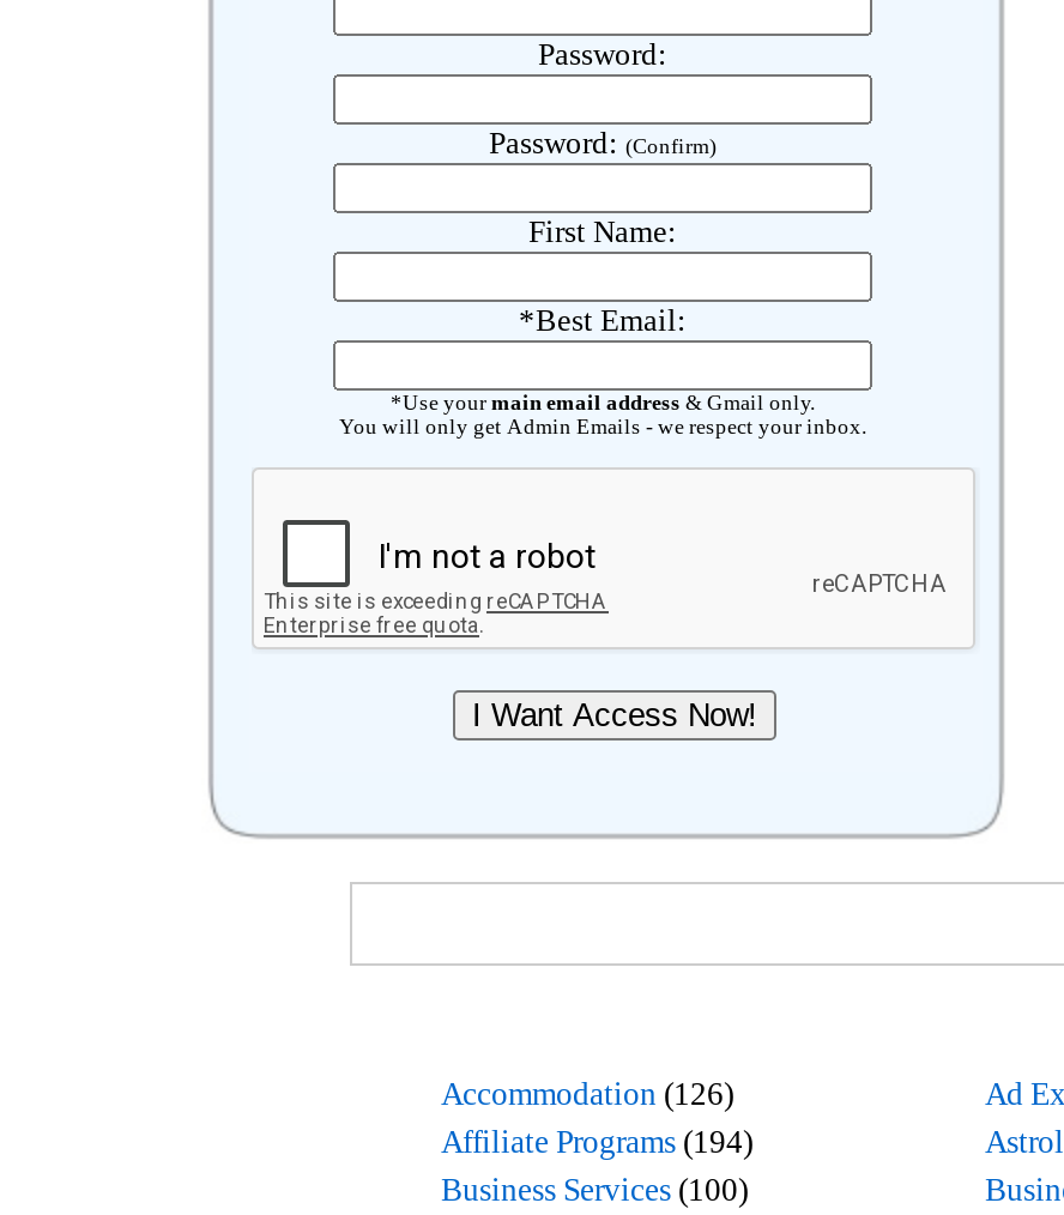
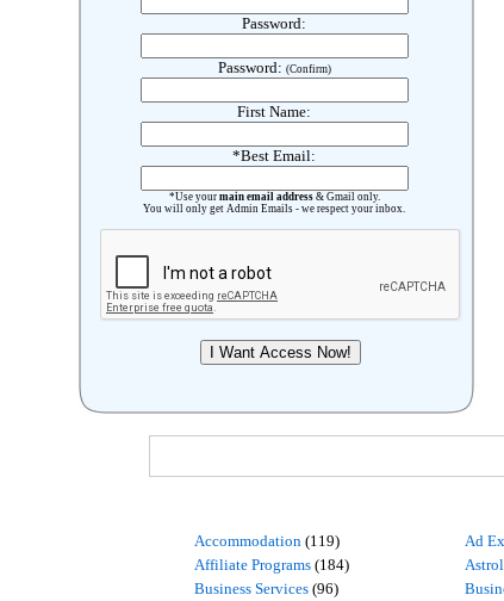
- Accommodation (126)
+ Accommodation (119)

- Affiliate Programs (194)
+ Affiliate Programs (184)

- Business Services (100)
+ Business Services (96)
